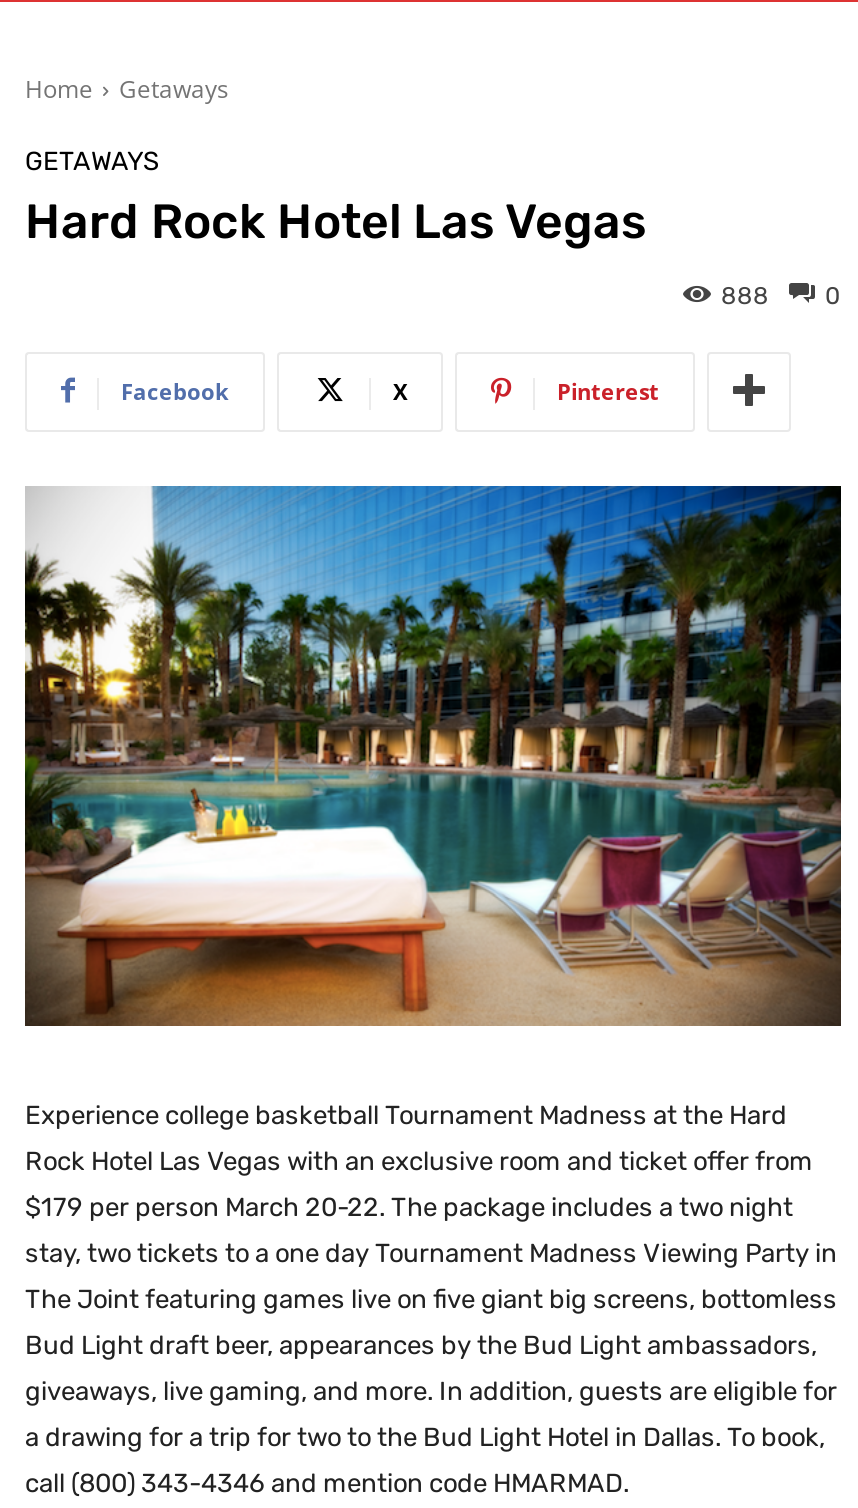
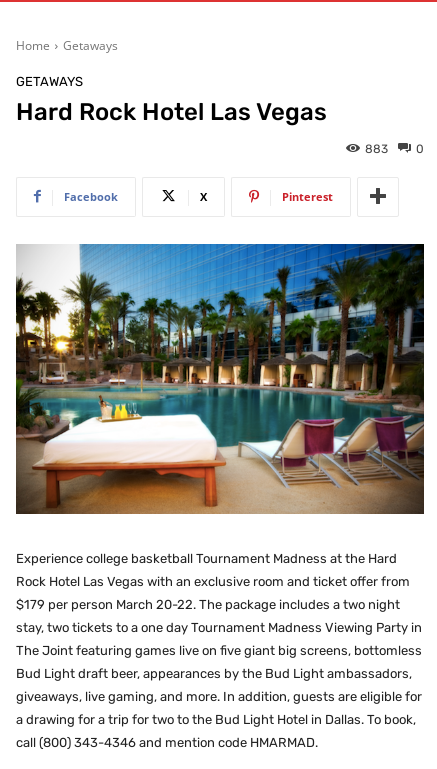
- 888 0
+ 883 0
